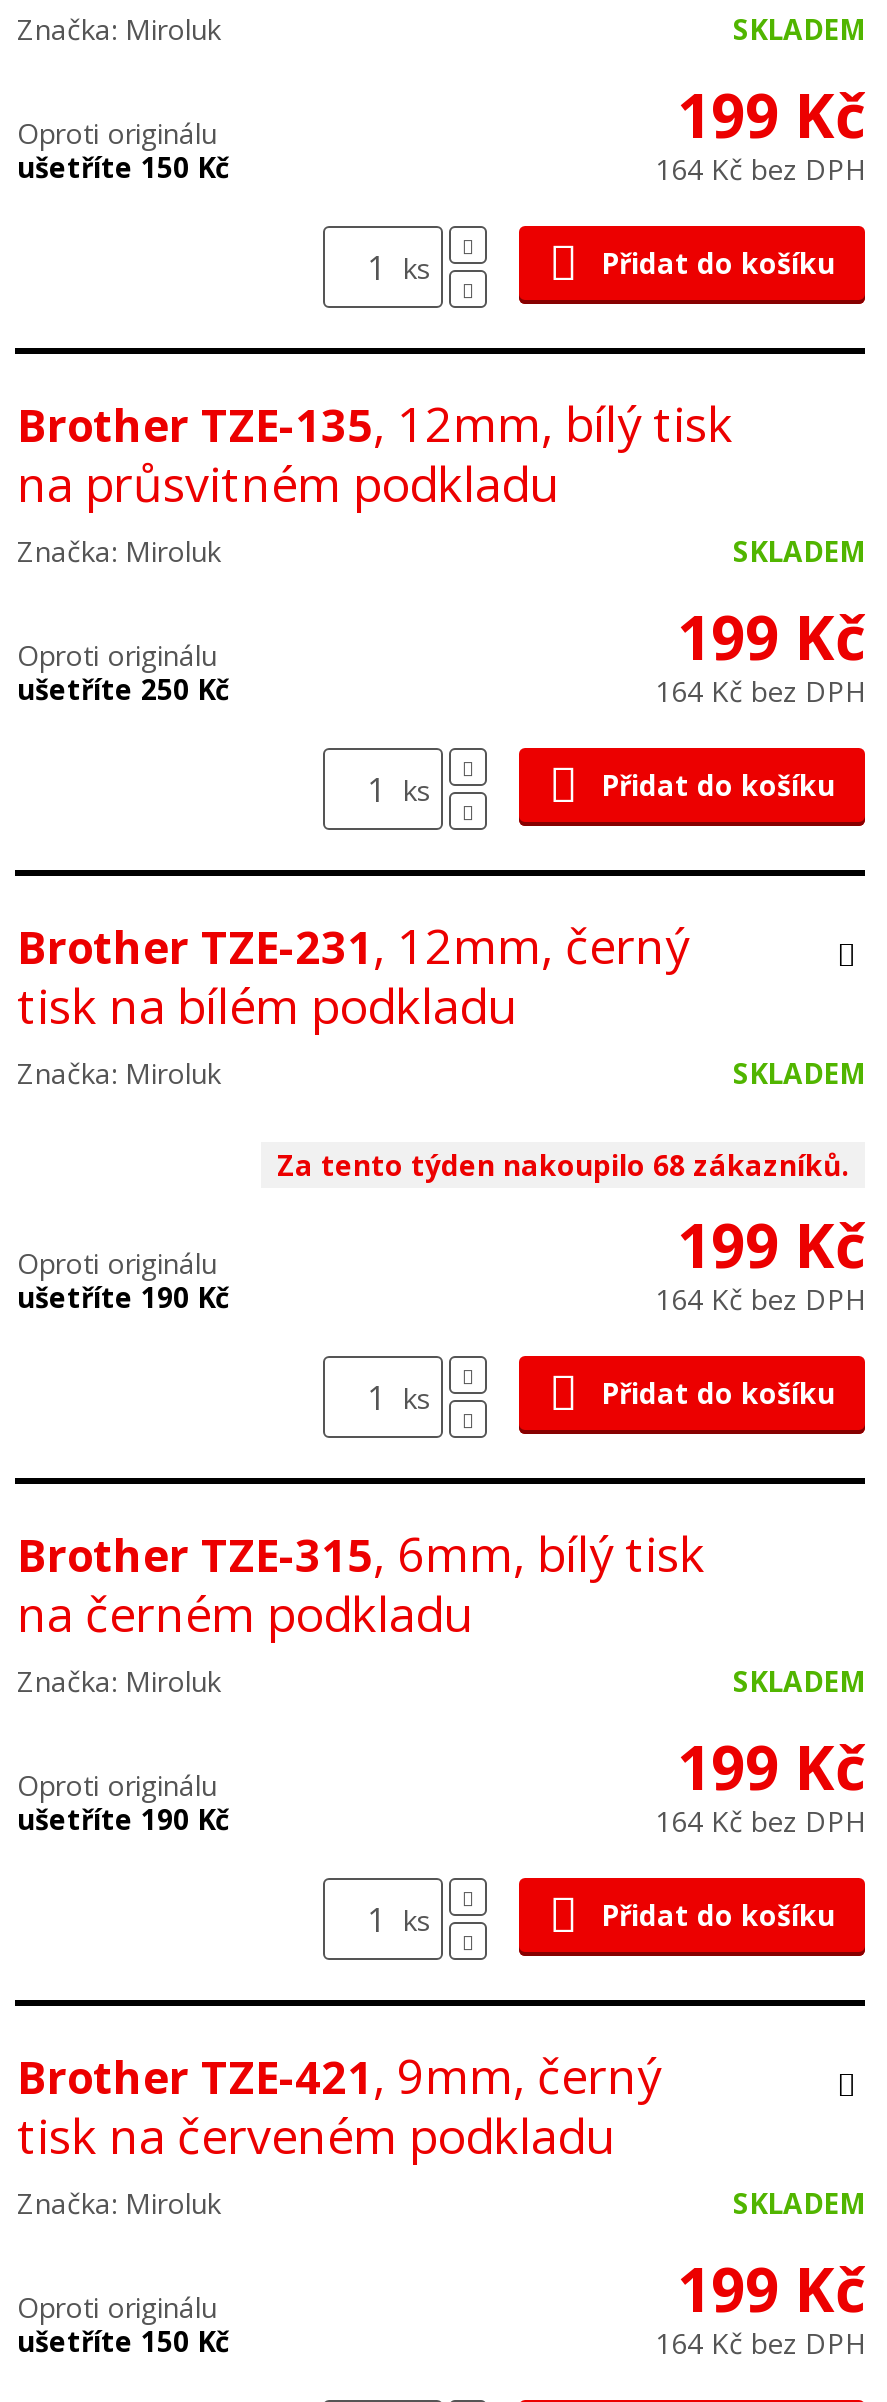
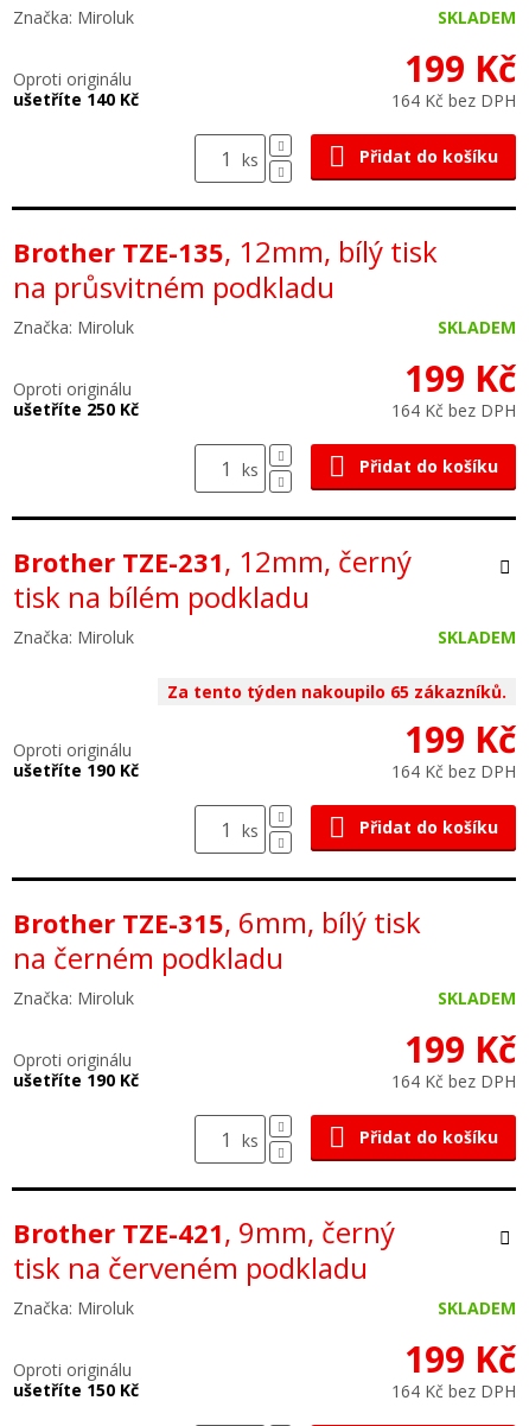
- ušetříte 150 Kč
+ ušetříte 140 Kč

- Za tento týden nakoupilo 68 zákazníků.
+ Za tento týden nakoupilo 65 zákazníků.
